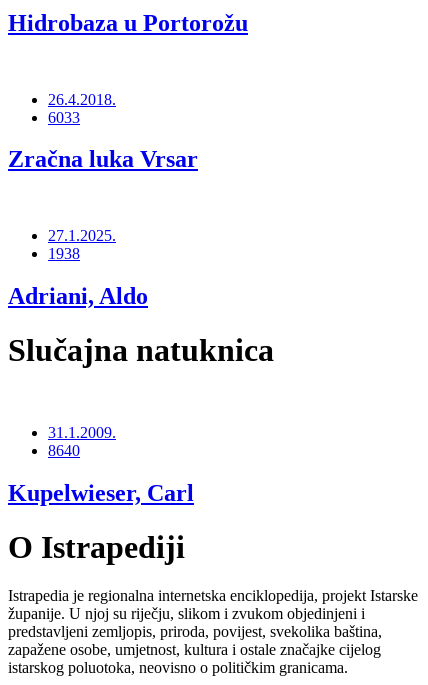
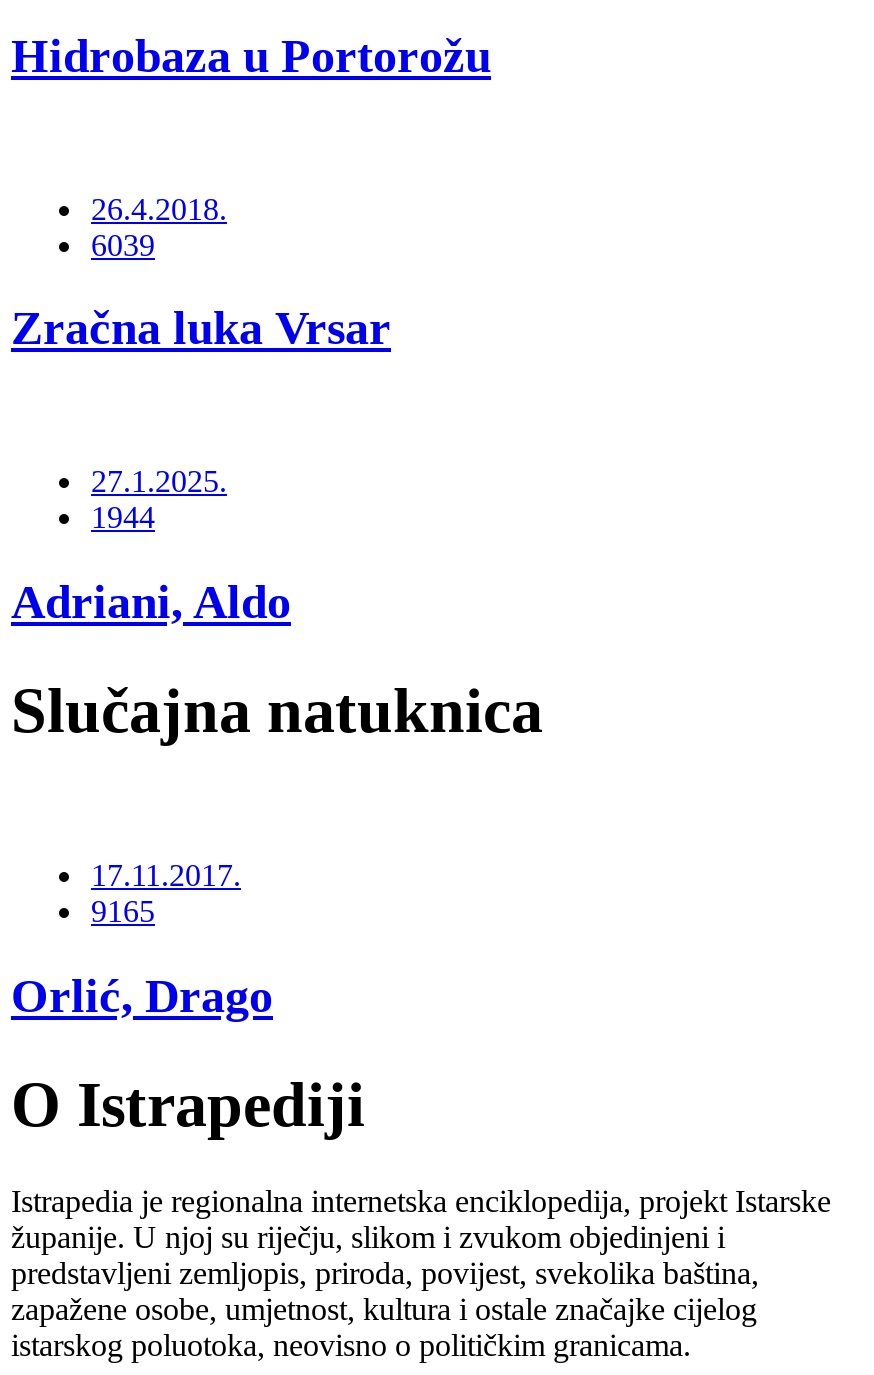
- 6033
+ 6039

- 1938
+ 1944

- 31.1.2009.
- 8640
+ 17.11.2017.
+ 9165

- Kupelwieser, Carl
+ Orlić, Drago
